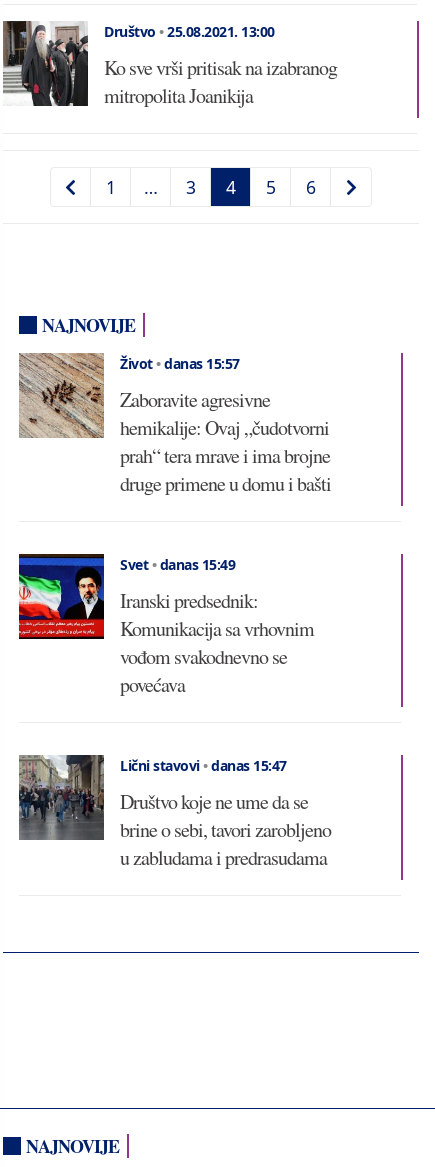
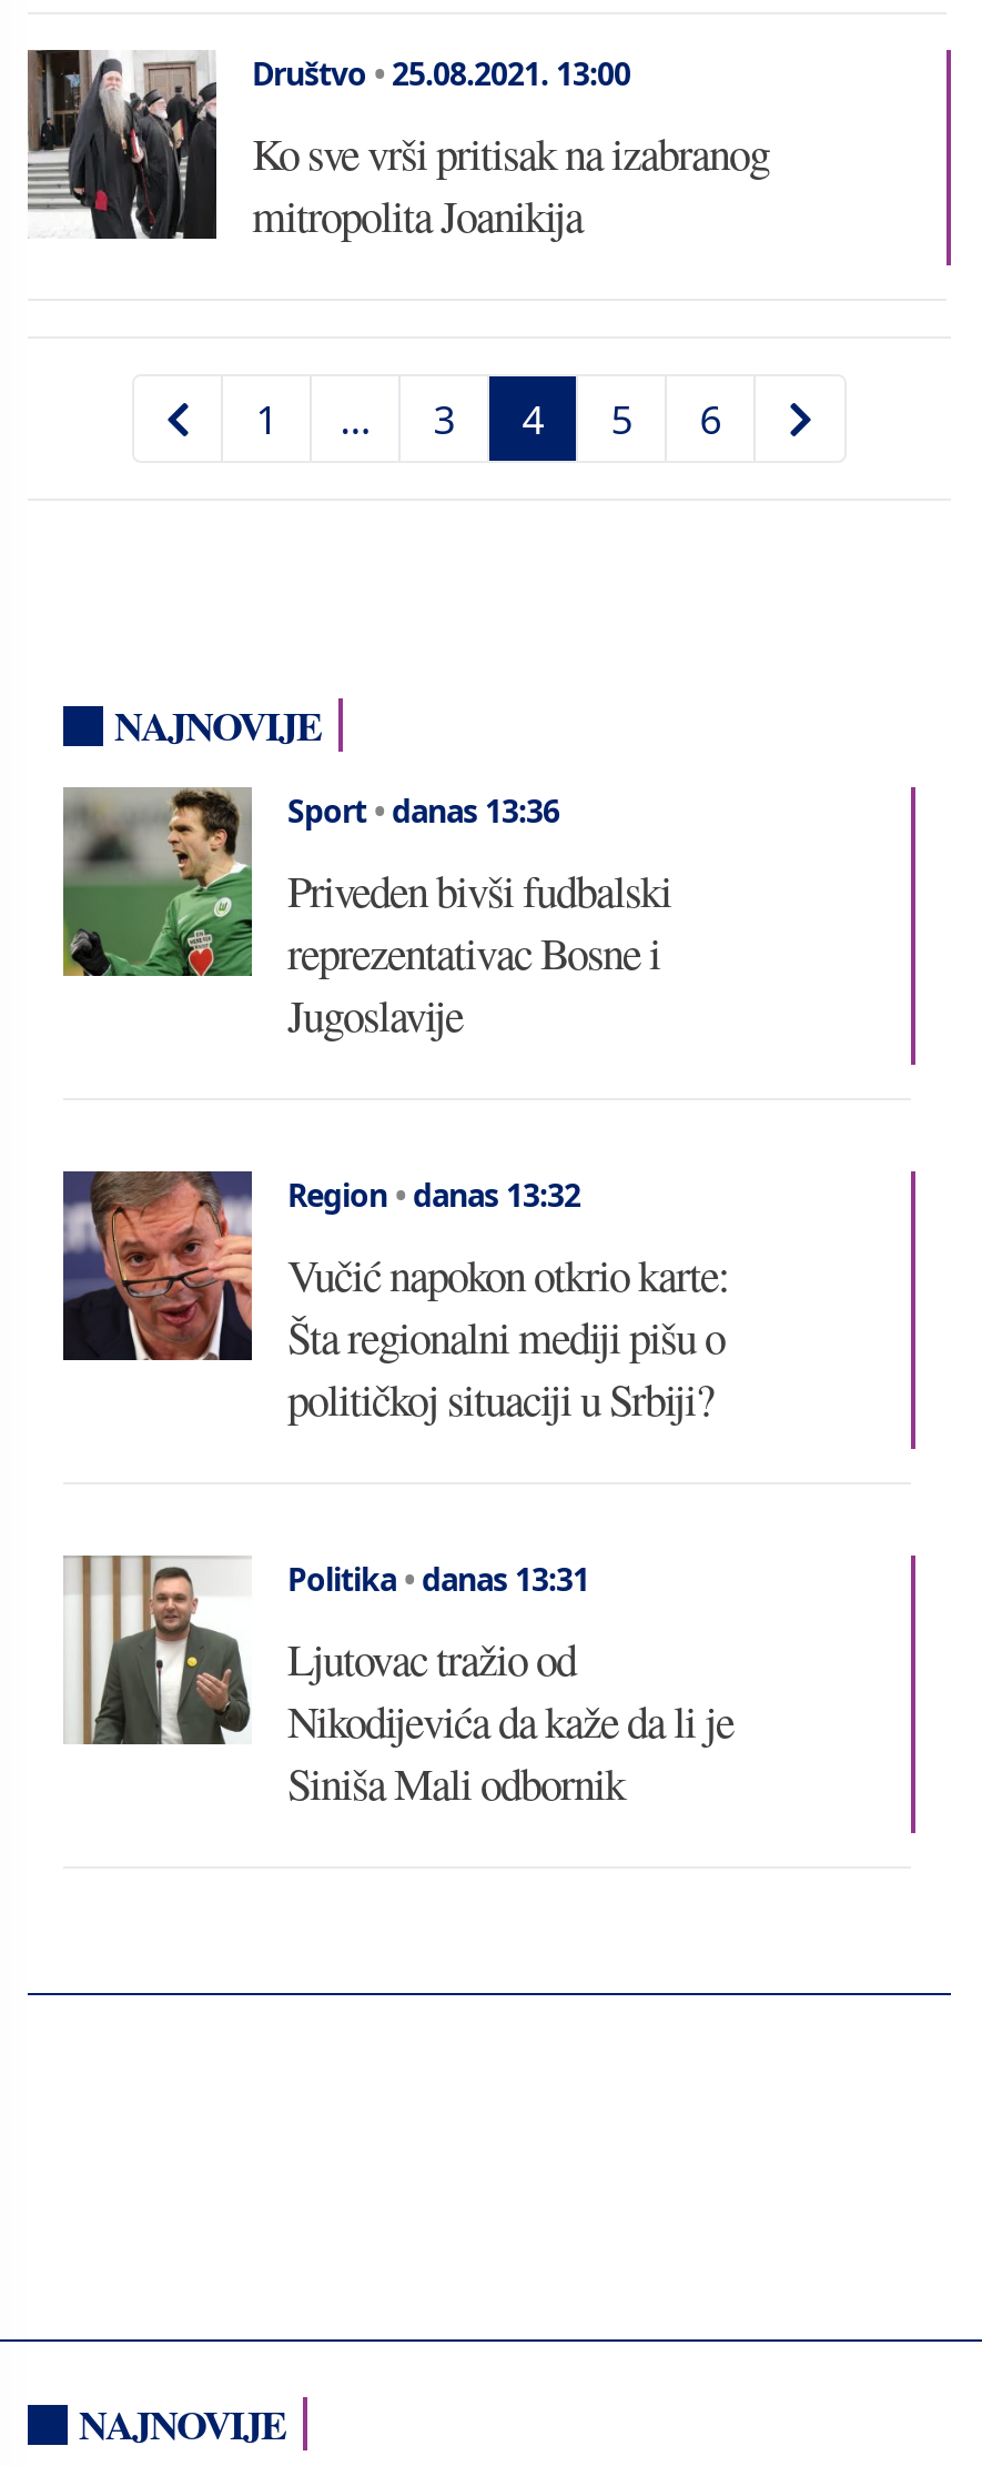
- [image]
- Život • danas 15:57
+ [image]
+ Sport • danas 13:36

- Zaboravite agresivne
- hemikalije: Ovaj „čudotvorni
- prah“ tera mrave i ima brojne
- druge primene u domu i bašti
+ Priveden bivši fudbalski
+ reprezentativac Bosne i
+ Jugoslavije

- [image]
- Svet • danas 15:49
+ [image]
+ Region • danas 13:32

- Iranski predsednik:
- Komunikacija sa vrhovnim
- vođom svakodnevno se
- povećava
+ Vučić napokon otkrio karte:
+ Šta regionalni mediji pišu o
+ političkoj situaciji u Srbiji?

- [image]
- Lični stavovi • danas 15:47
+ [image]
+ Politika • danas 13:31

- Društvo koje ne ume da se
- brine o sebi, tavori zarobljeno
- u zabludama i predrasudama
+ Ljutovac tražio od
+ Nikodijevića da kaže da li je
+ Siniša Mali odbornik
